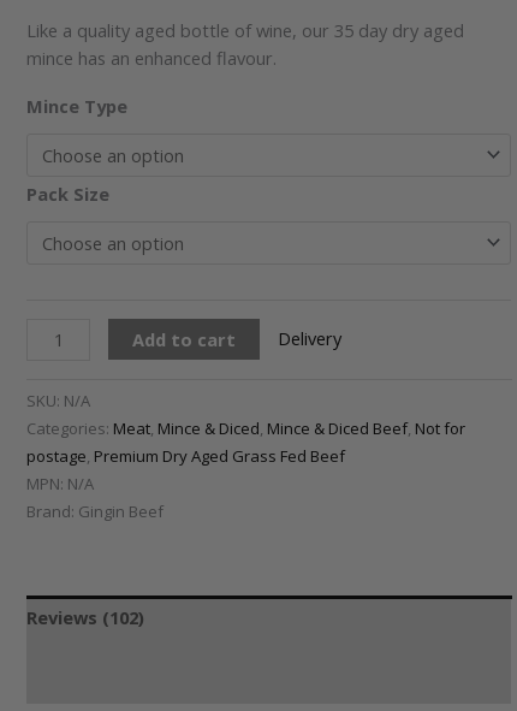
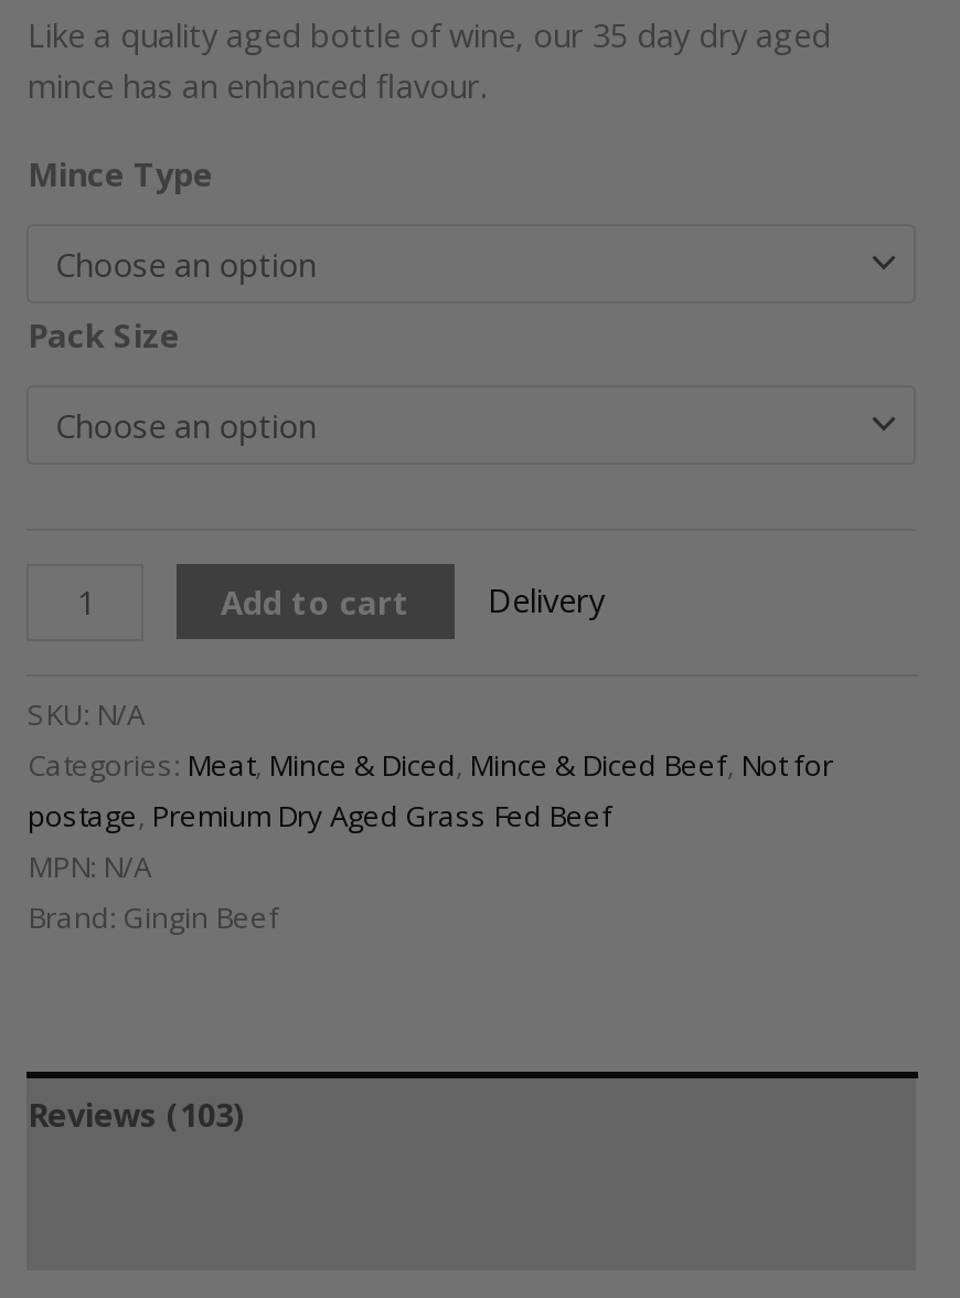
- Reviews (102)
+ Reviews (103)
